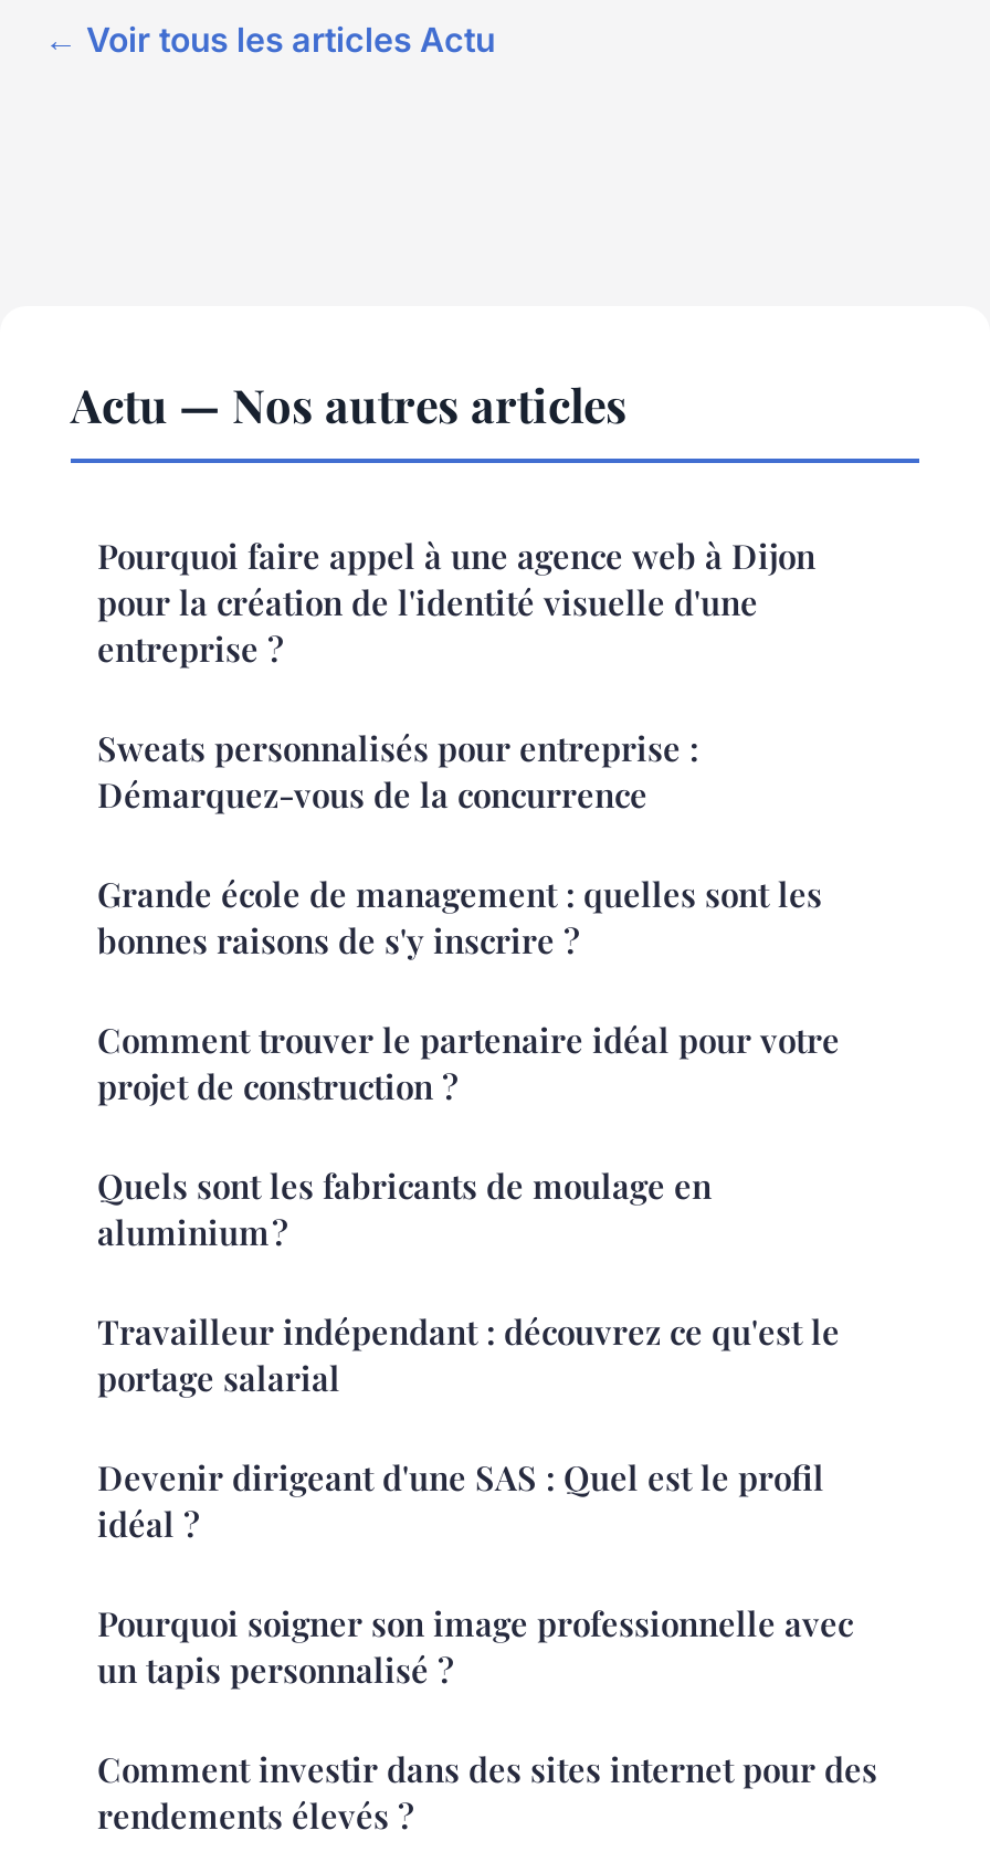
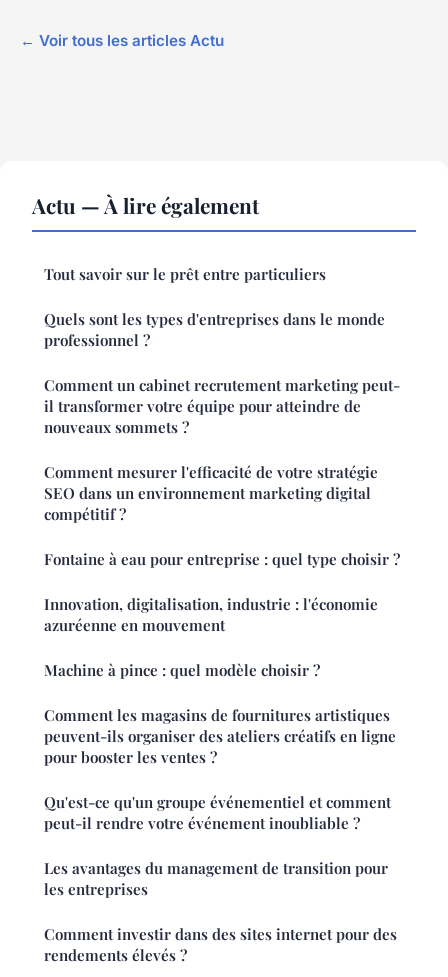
- Actu — Nos autres articles
- Pourquoi faire appel à une agence web à Dijon
- pour la création de l'identité visuelle d'une
- entreprise ?
- Sweats personnalisés pour entreprise :
- Démarquez-vous de la concurrence
- Grande école de management : quelles sont les
- bonnes raisons de s'y inscrire ?
- Comment trouver le partenaire idéal pour votre
- projet de construction ?
- Quels sont les fabricants de moulage en
- aluminium ?
- Travailleur indépendant : découvrez ce qu'est le
- portage salarial
- Devenir dirigeant d'une SAS : Quel est le profil
- idéal ?
- Pourquoi soigner son image professionnelle avec
- un tapis personnalisé ?
+ Actu — À lire également
+ Tout savoir sur le prêt entre particuliers
+ Quels sont les types d'entreprises dans le monde
+ professionnel ?
+ Comment un cabinet recrutement marketing peut-
+ il transformer votre équipe pour atteindre de
+ nouveaux sommets ?
+ Comment mesurer l'efficacité de votre stratégie
+ SEO dans un environnement marketing digital
+ compétitif ?
+ Fontaine à eau pour entreprise : quel type choisir ?
+ Innovation, digitalisation, industrie : l'économie
+ azuréenne en mouvement
+ Machine à pince : quel modèle choisir ?
+ Comment les magasins de fournitures artistiques
+ peuvent-ils organiser des ateliers créatifs en ligne
+ pour booster les ventes ?
+ Qu'est-ce qu'un groupe événementiel et comment
+ peut-il rendre votre événement inoubliable ?
+ Les avantages du management de transition pour
+ les entreprises
